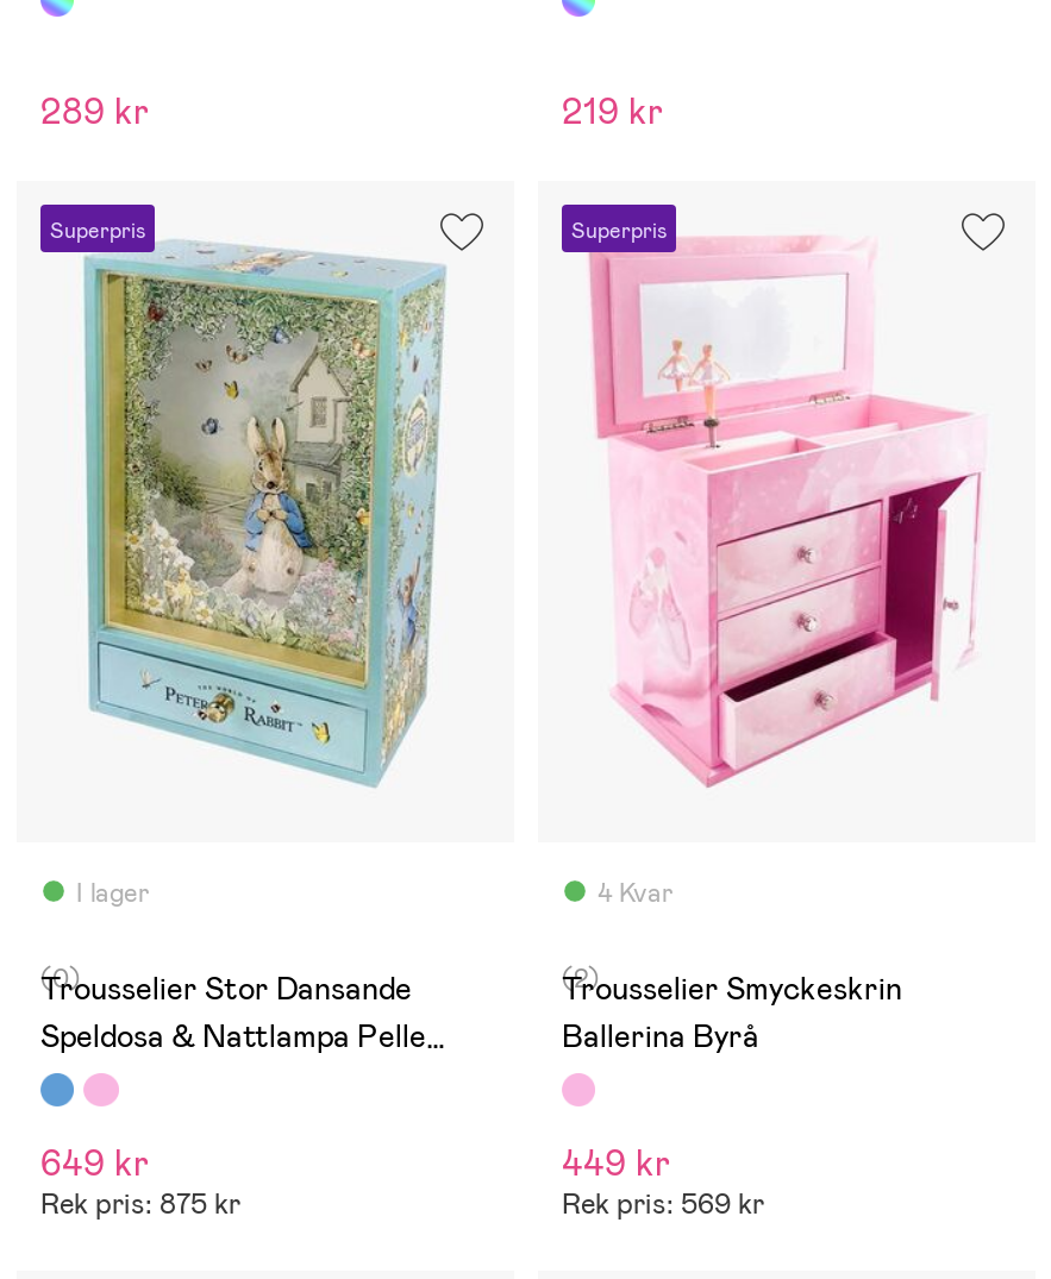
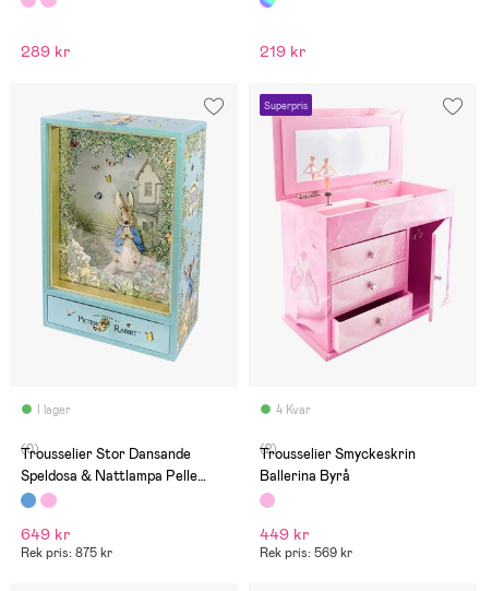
- Superpris
